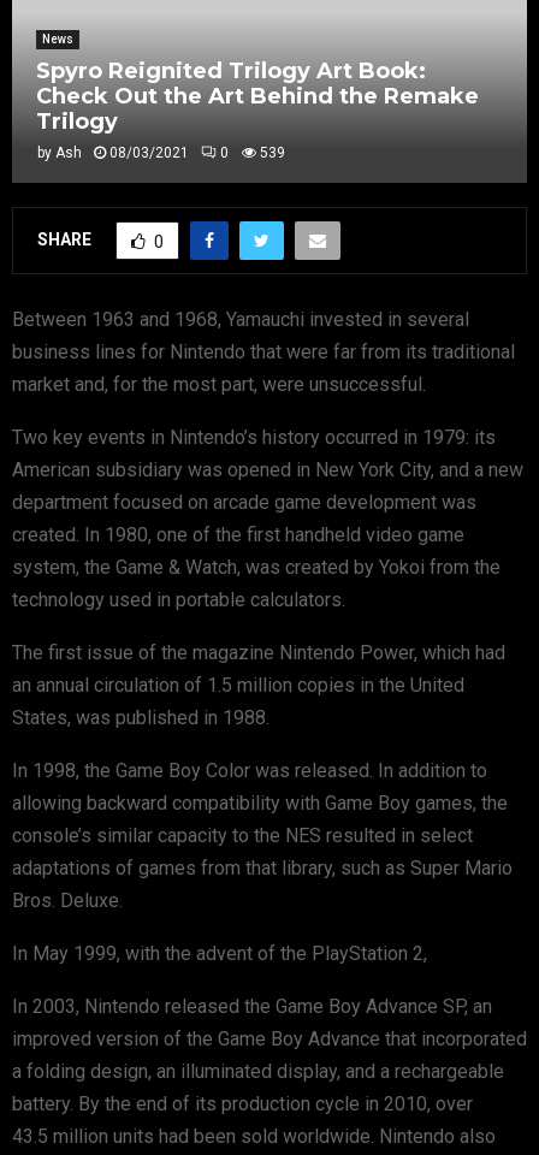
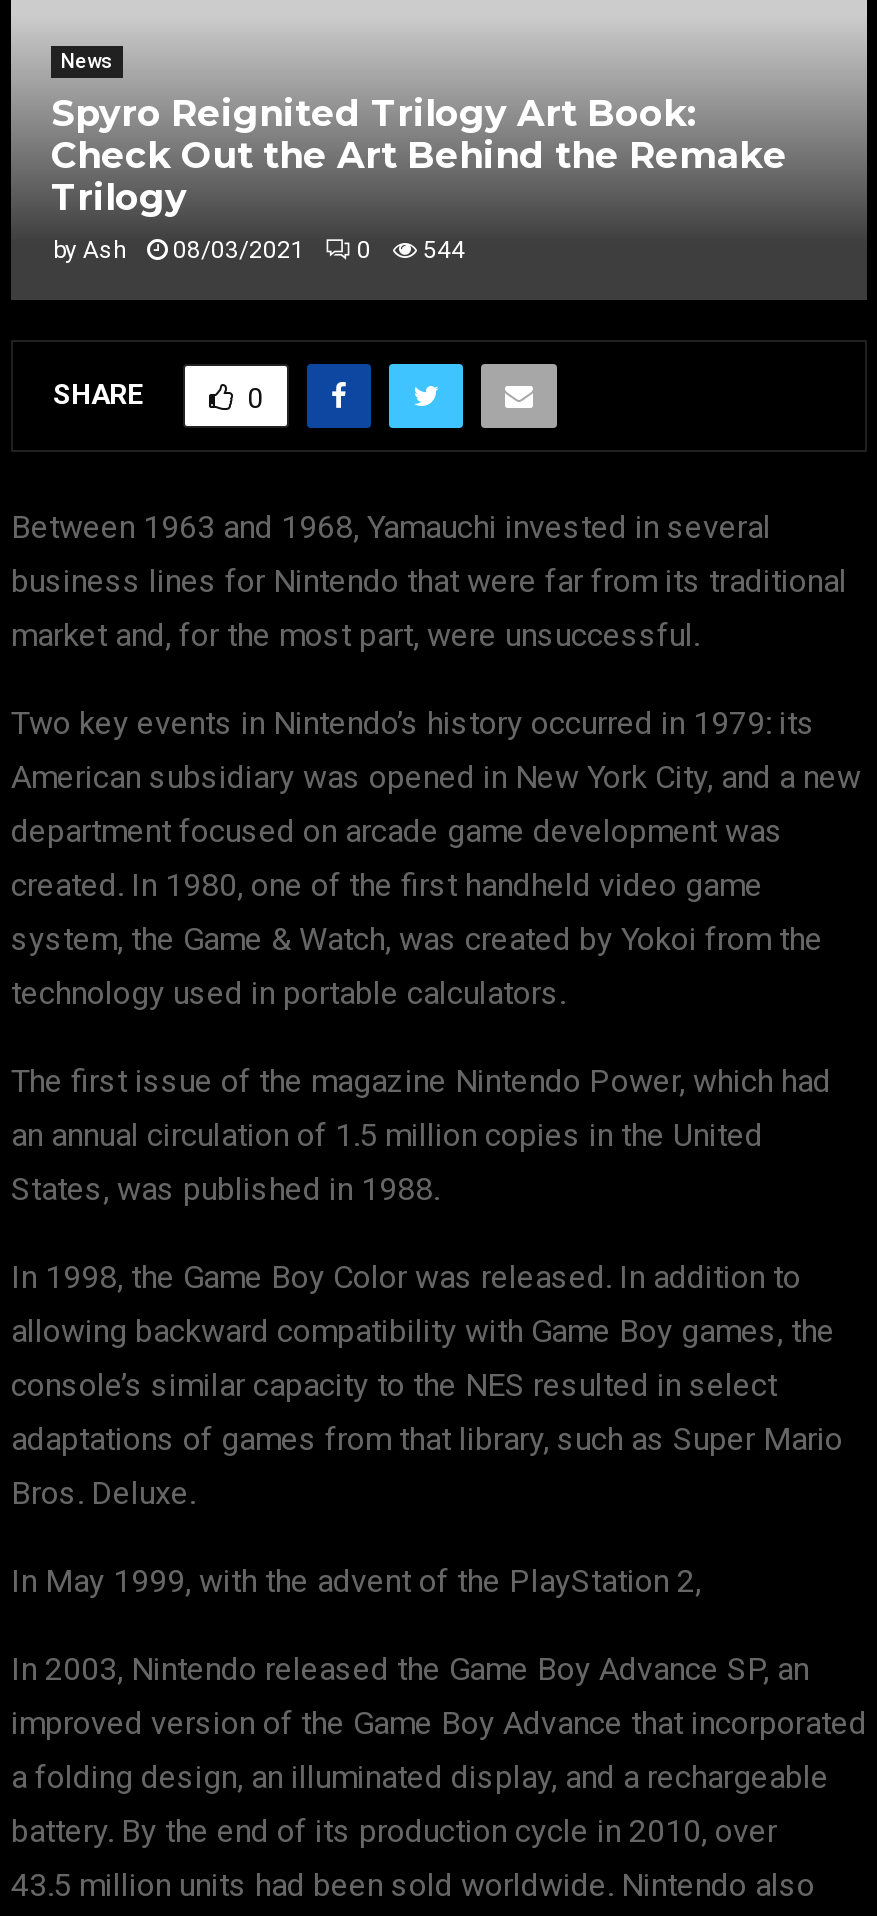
- by Ash 08/03/2021 0 539
+ by Ash 08/03/2021 0 544
